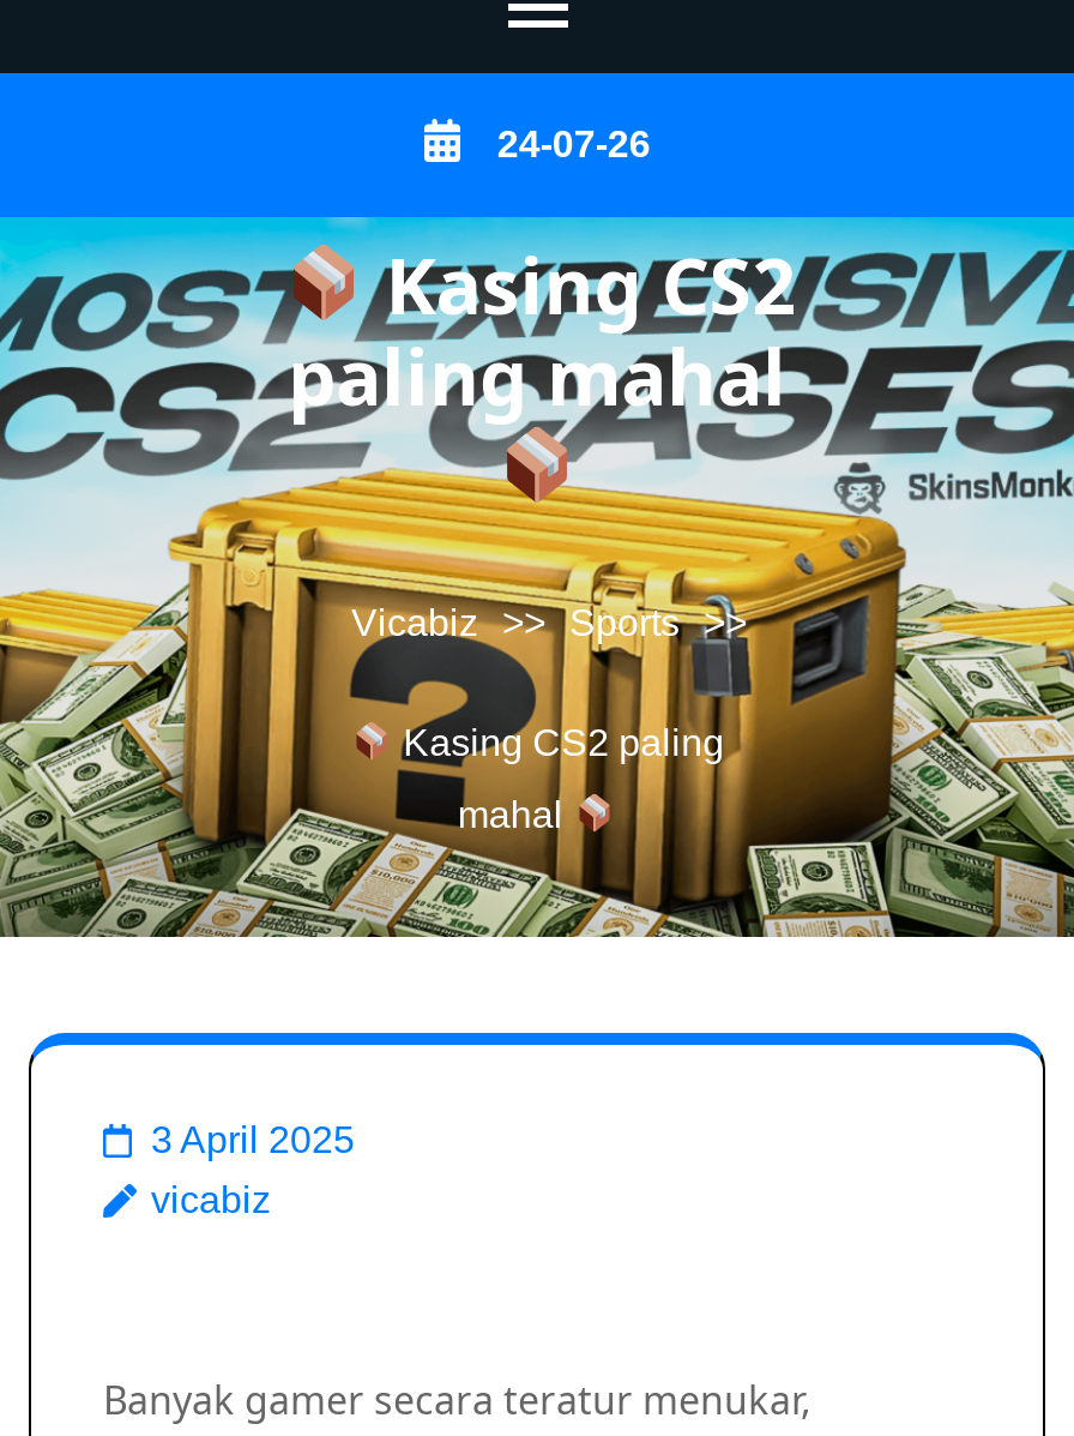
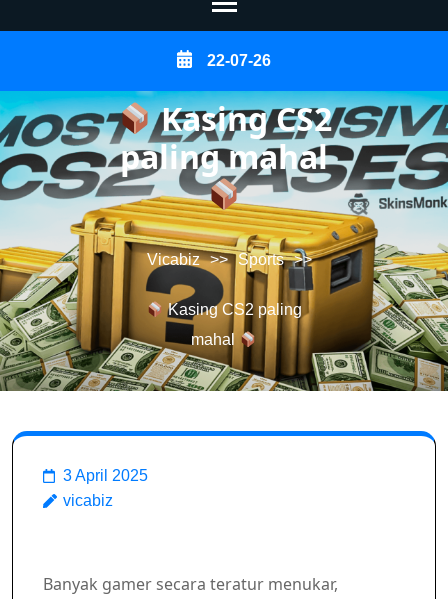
- 24-07-26
+ 22-07-26
